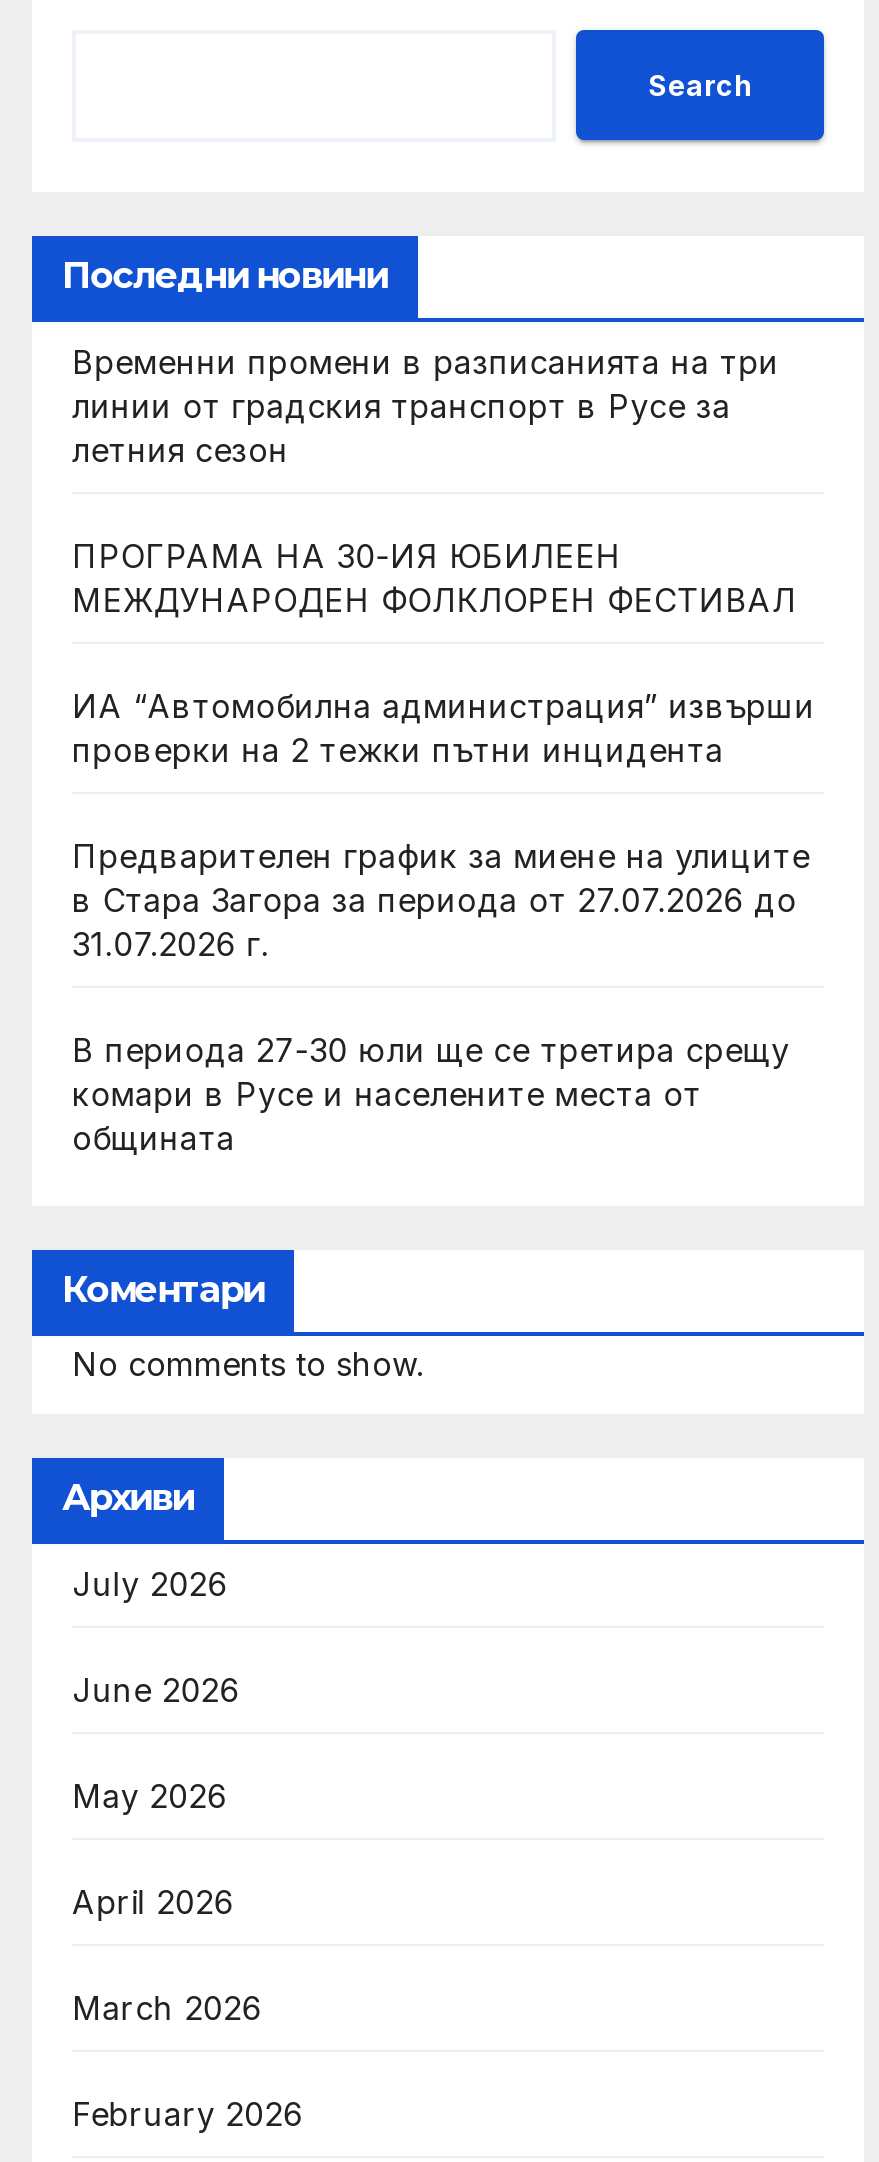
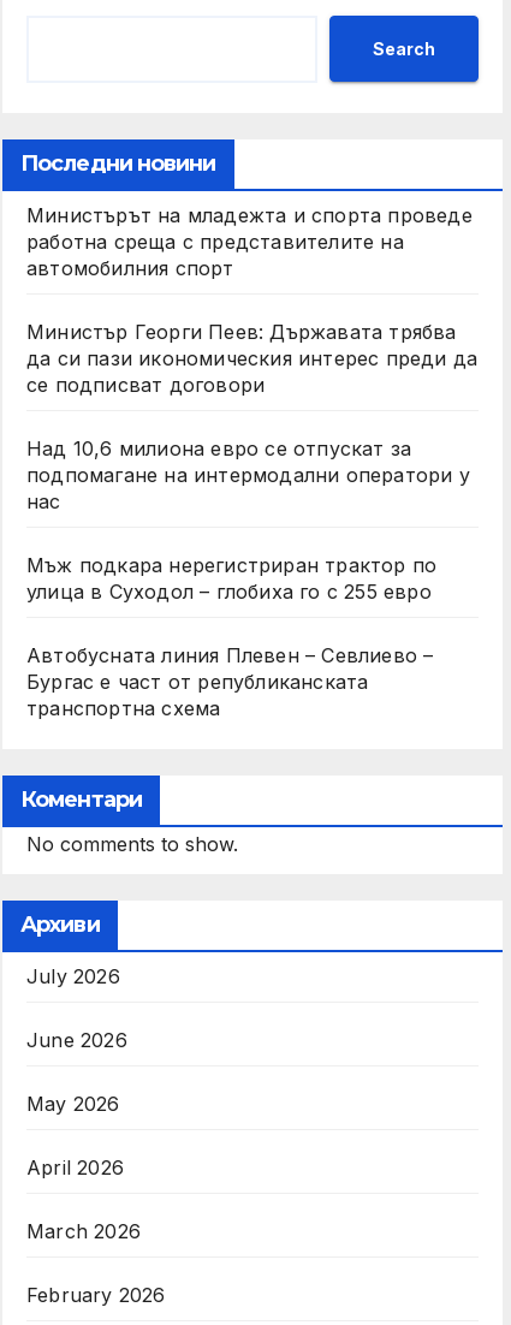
- Временни промени в разписанията на три
- линии от градския транспорт в Русе за
- летния сезон
+ Министърът на младежта и спорта проведе
+ работна среща с представителите на
+ автомобилния спорт

- ПРОГРАМА НА 30-ИЯ ЮБИЛЕЕН
- МЕЖДУНАРОДЕН ФОЛКЛОРЕН ФЕСТИВАЛ
+ Министър Георги Пеев: Държавата трябва
+ да си пази икономическия интерес преди да
+ се подписват договори

- ИА “Автомобилна администрация” извърши
- проверки на 2 тежки пътни инцидента
+ Над 10,6 милиона евро се отпускат за
+ подпомагане на интермодални оператори у
+ нас

- Предварителен график за миене на улиците
- в Стара Загора за периода от 27.07.2026 до
- 31.07.2026 г.
+ Мъж подкара нерегистриран трактор по
+ улица в Суходол – глобиха го с 255 евро

- В периода 27-30 юли ще се третира срещу
- комари в Русе и населените места от
- общината
+ Автобусната линия Плевен – Севлиево –
+ Бургас е част от републиканската
+ транспортна схема
